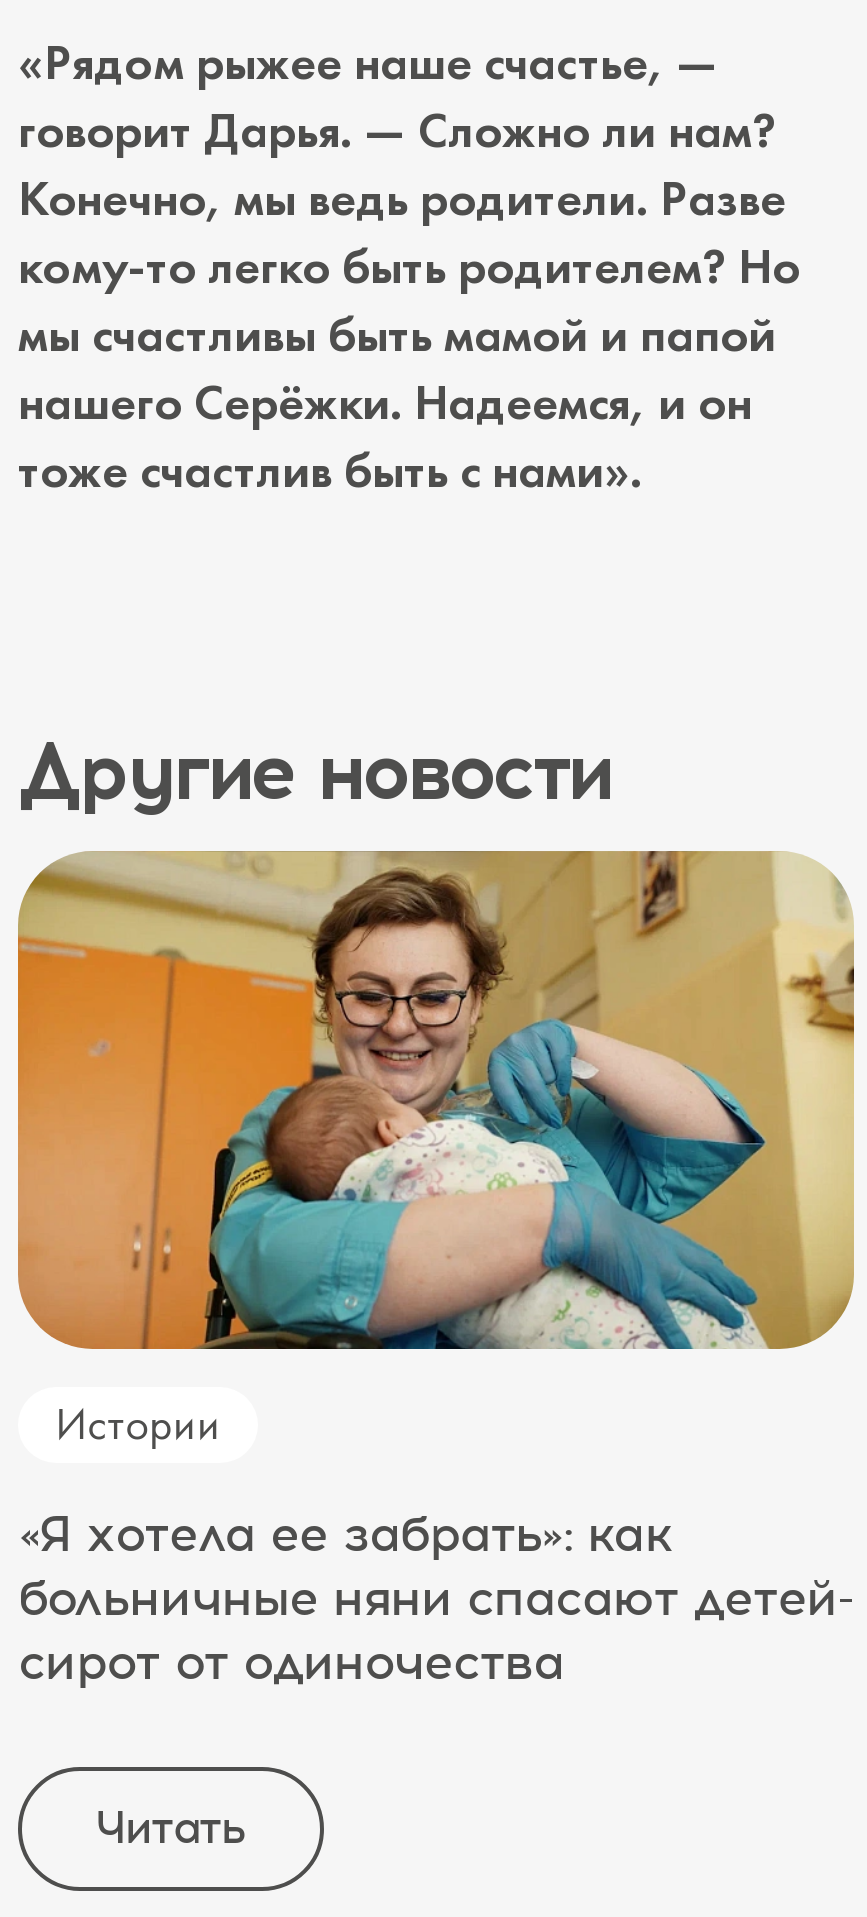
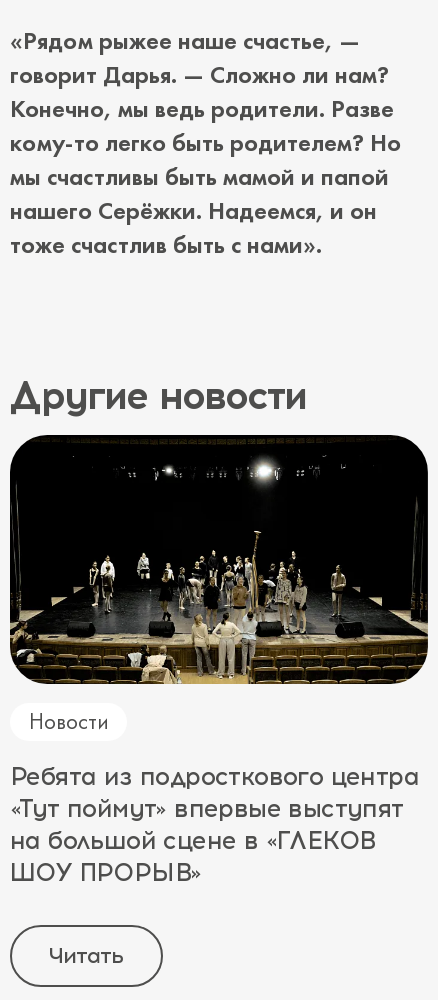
- [image]
- Истории
+ [image]
+ Новости

- «Я хотела ее забрать»: как
- больничные няни спасают детей-
- сирот от одиночества
+ Ребята из подросткового центра
+ «Тут поймут» впервые выступят
+ на большой сцене в «ГЛЕКОВ
+ ШОУ ПРОРЫВ»
